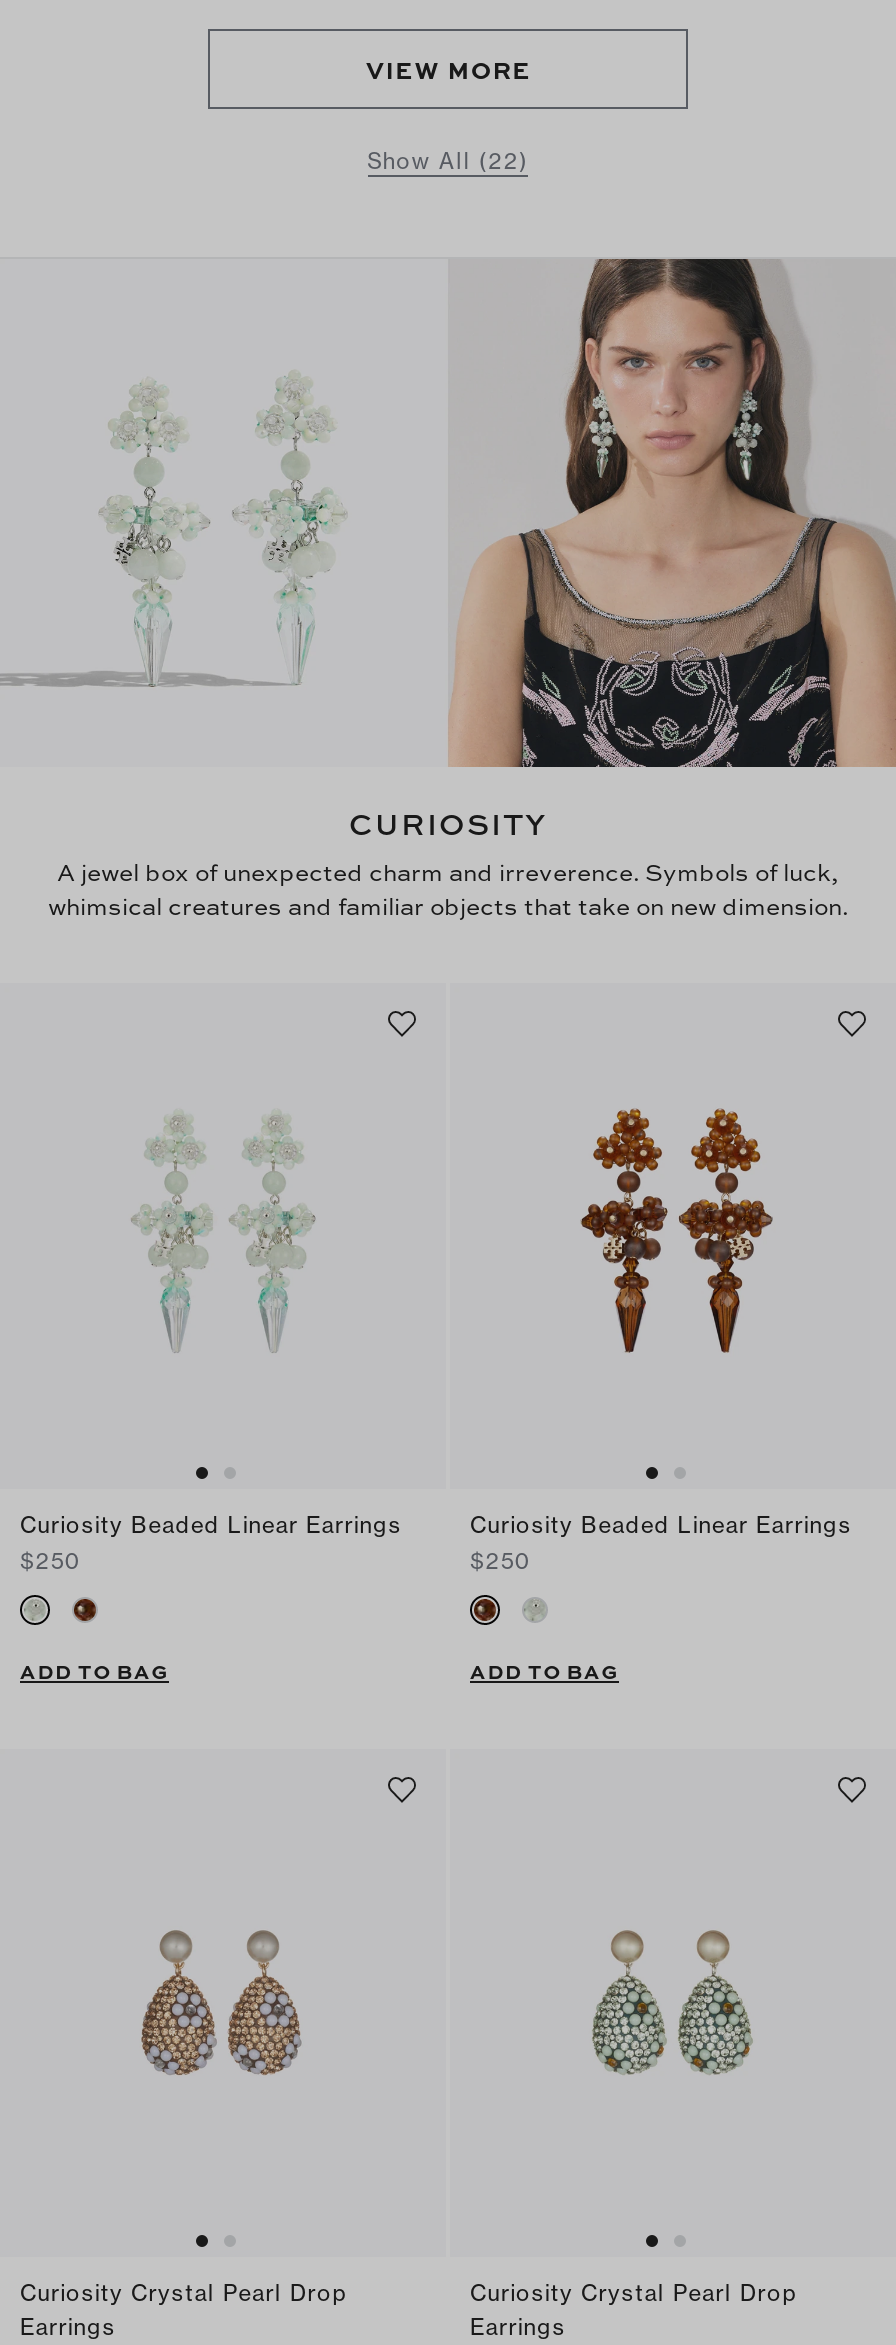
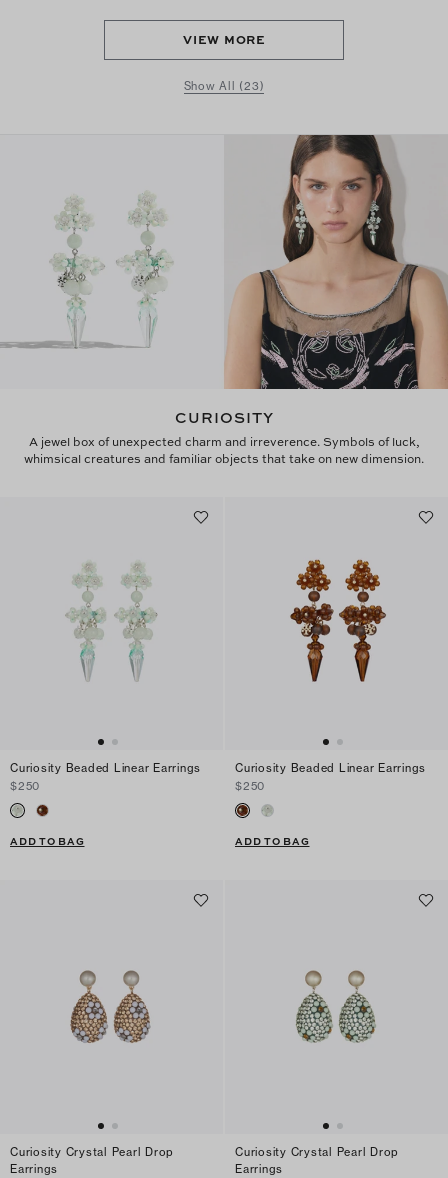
- Show All (22)
+ Show All (23)
